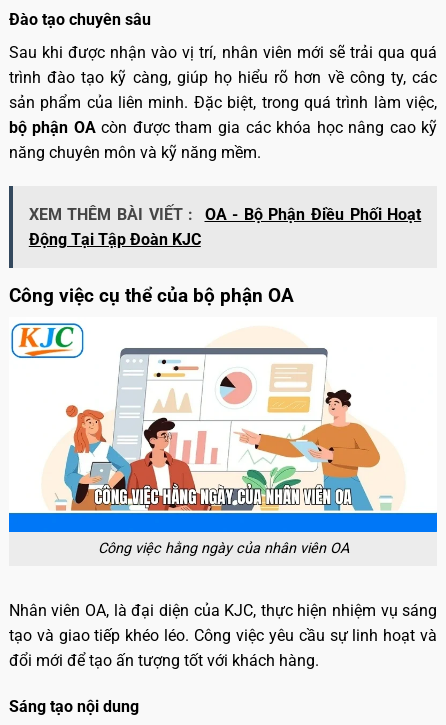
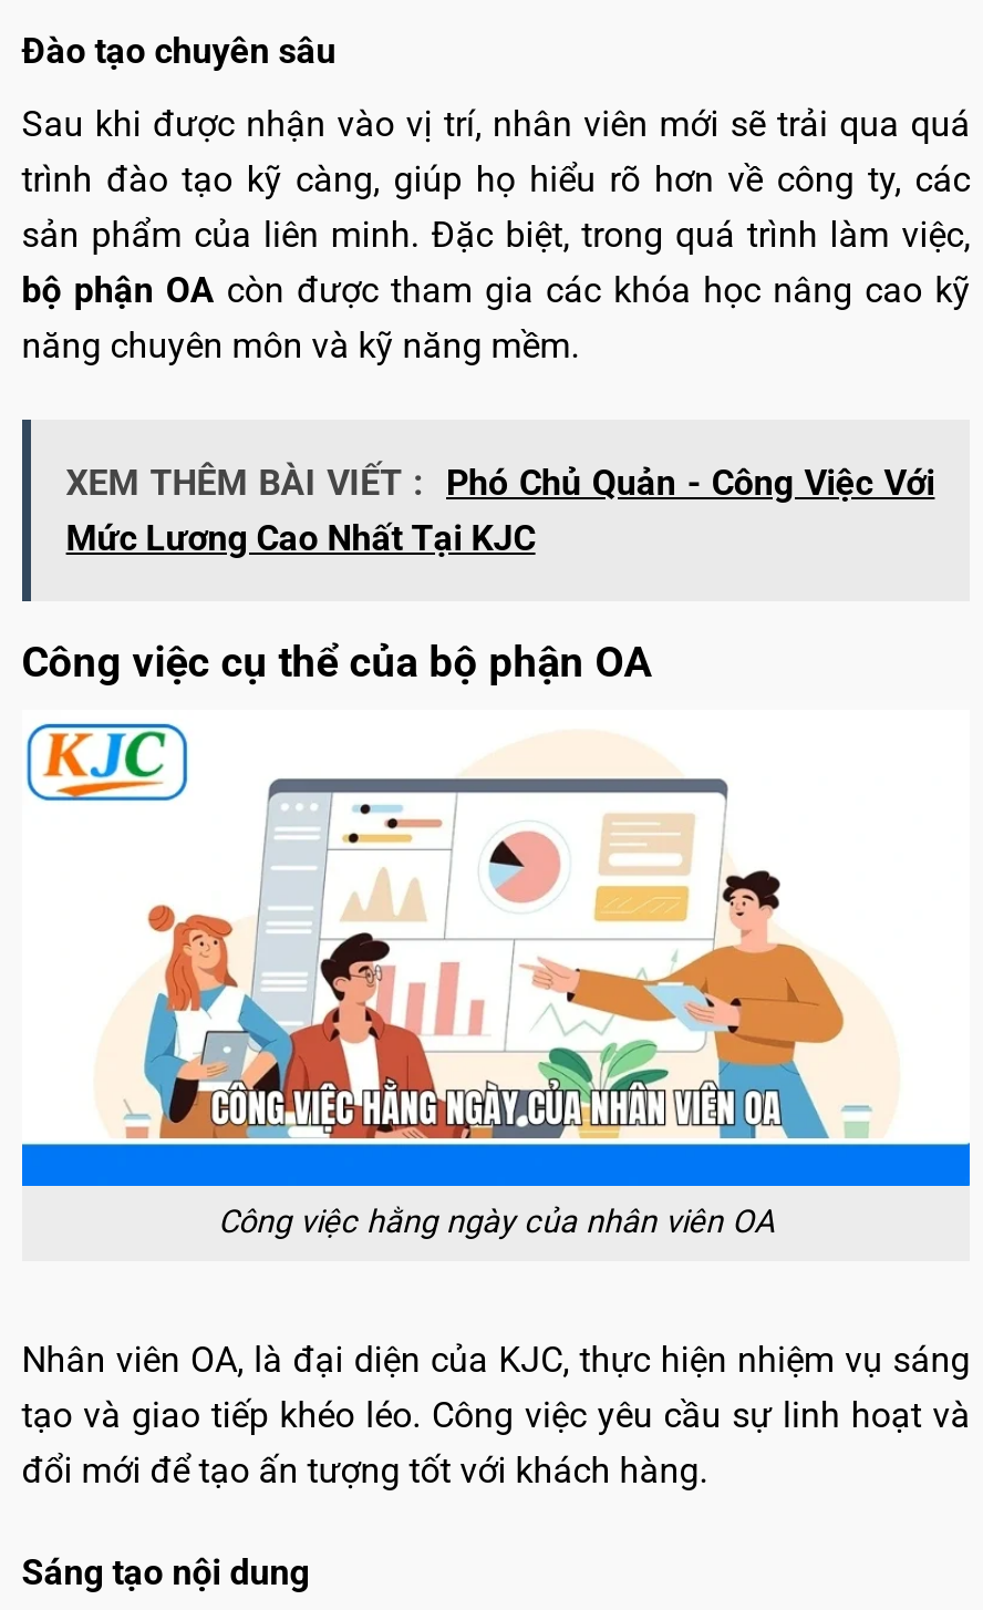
- XEM THÊM BÀI VIẾT : OA - Bộ Phận Điều Phối Hoạt
- Động Tại Tập Đoàn KJC
+ XEM THÊM BÀI VIẾT : Phó Chủ Quản - Công Việc Với
+ Mức Lương Cao Nhất Tại KJC
